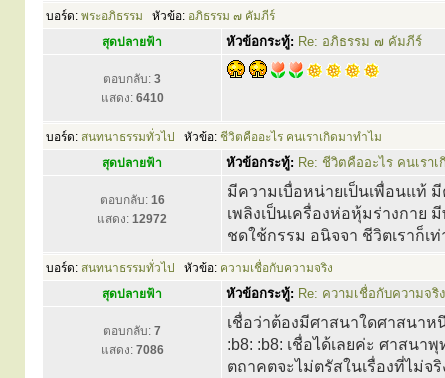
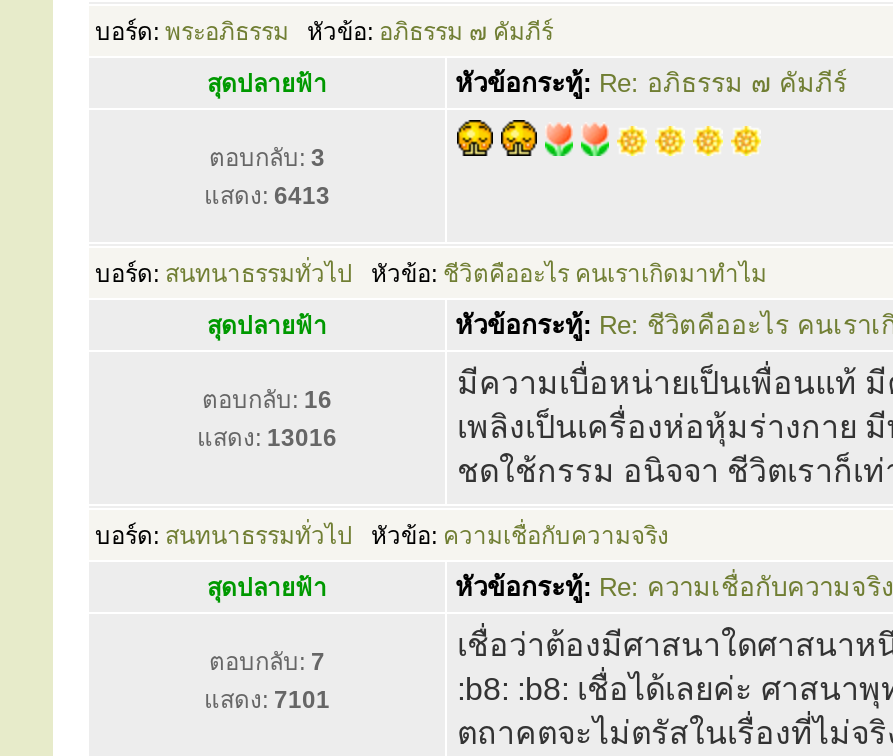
- แสดง: 6410
+ แสดง: 6413

- แสดง: 12972
+ แสดง: 13016

- แสดง: 7086
+ แสดง: 7101
